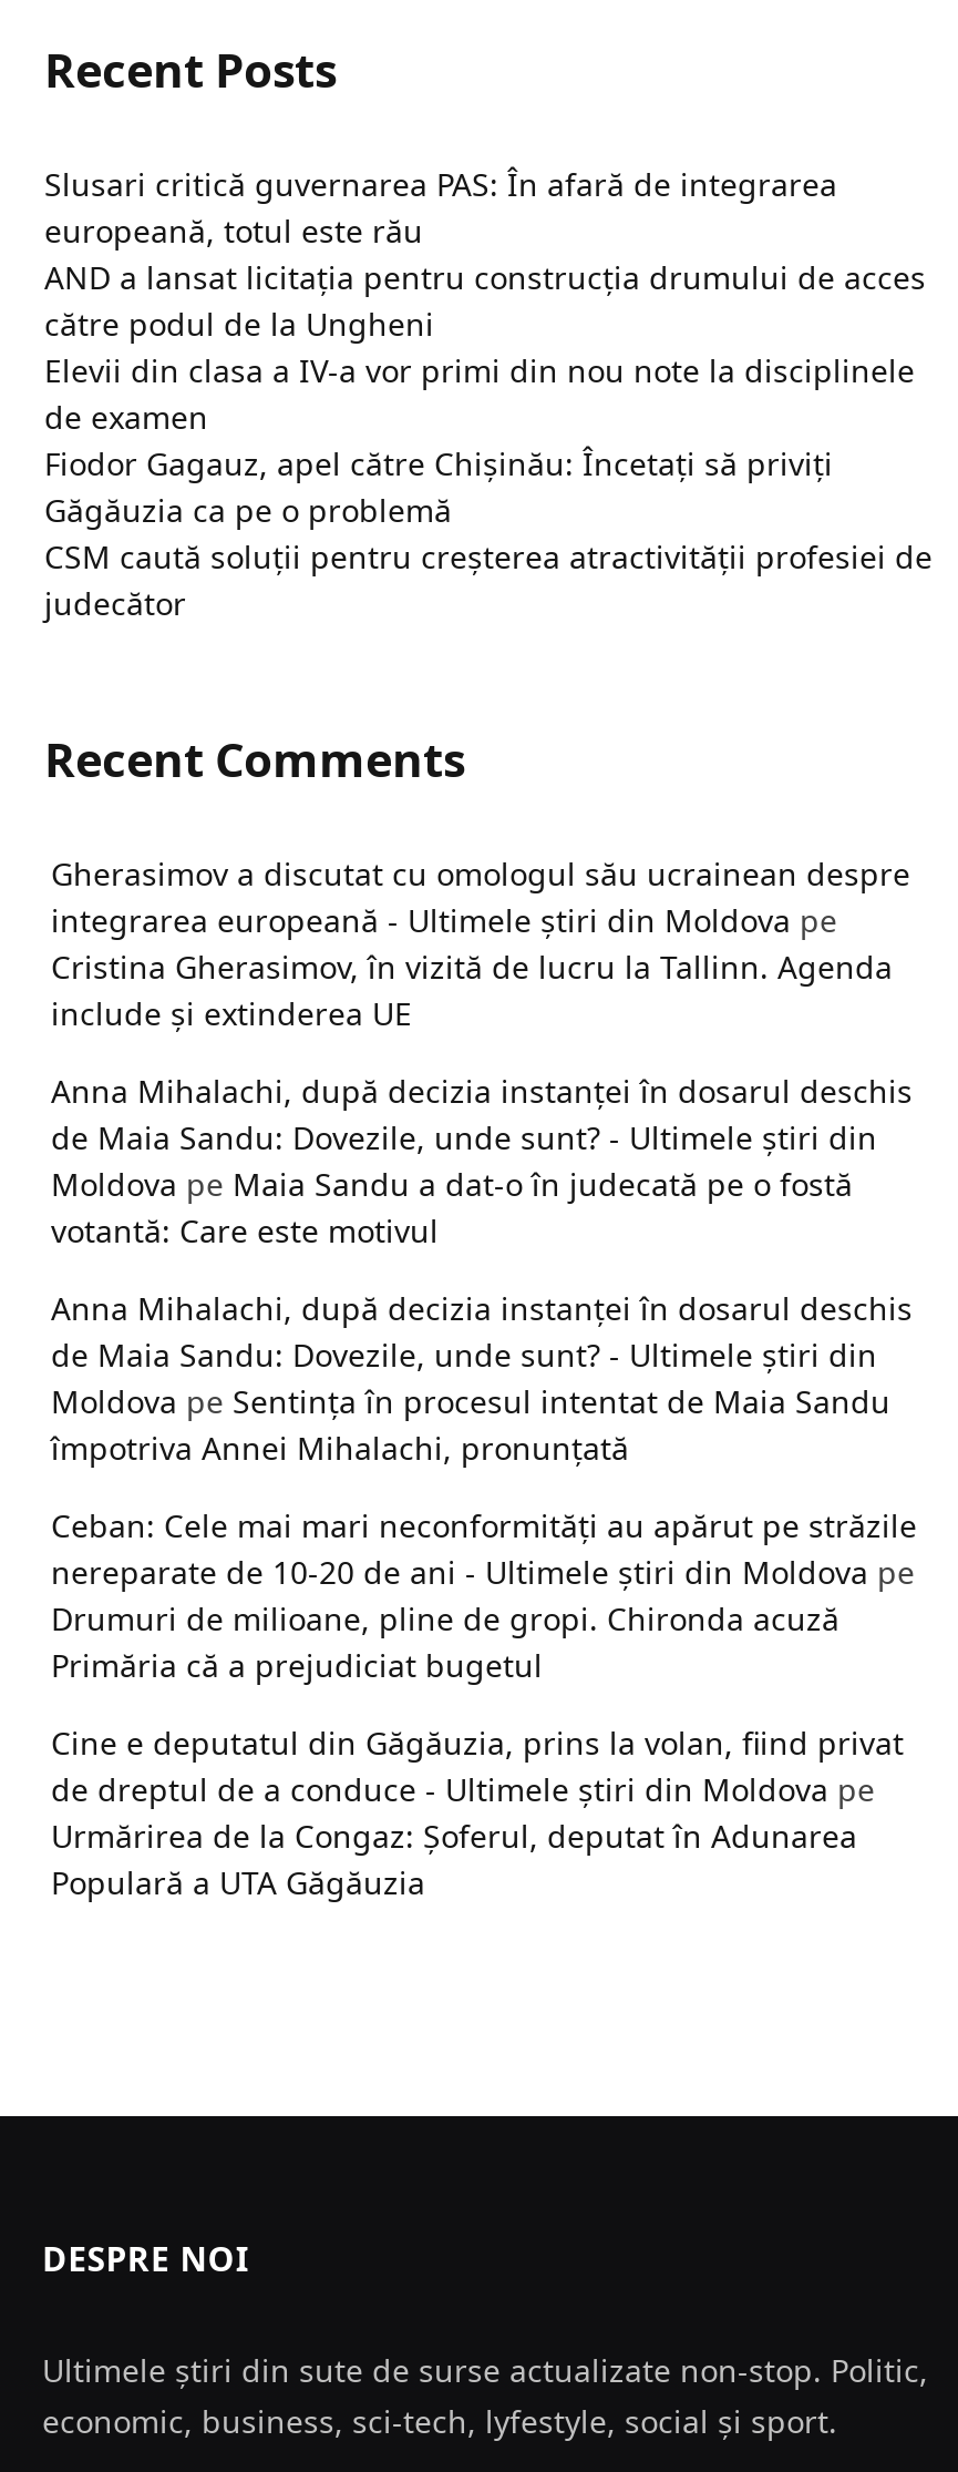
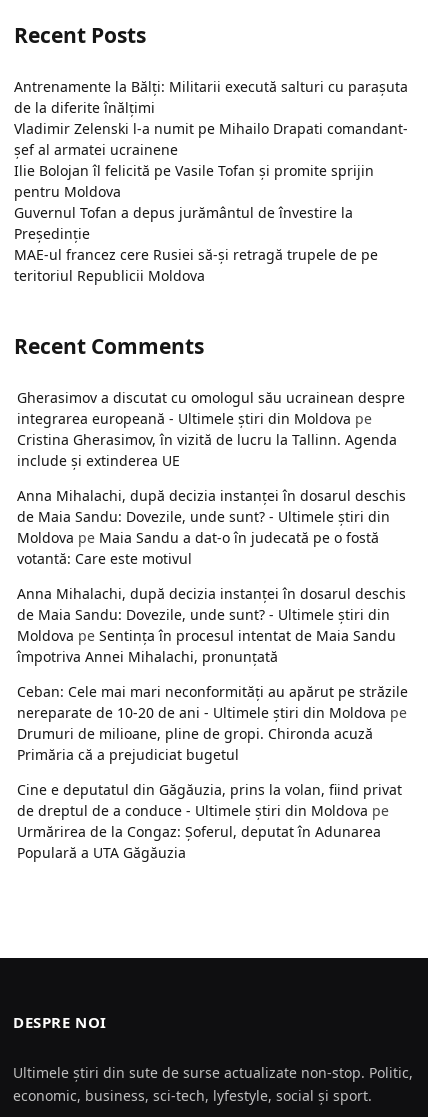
- Slusari critică guvernarea PAS: În afară de integrarea
- europeană, totul este rău
- AND a lansat licitația pentru construcția drumului de acces
- către podul de la Ungheni
- Elevii din clasa a IV-a vor primi din nou note la disciplinele
- de examen
- Fiodor Gagauz, apel către Chișinău: Încetați să priviți
- Găgăuzia ca pe o problemă
- CSM caută soluții pentru creșterea atractivității profesiei de
- judecător
+ Antrenamente la Bălți: Militarii execută salturi cu parașuta
+ de la diferite înălțimi
+ Vladimir Zelenski l-a numit pe Mihailo Drapati comandant-
+ șef al armatei ucrainene
+ Ilie Bolojan îl felicită pe Vasile Tofan și promite sprijin
+ pentru Moldova
+ Guvernul Tofan a depus jurământul de învestire la
+ Președinție
+ MAE-ul francez cere Rusiei să-și retragă trupele de pe
+ teritoriul Republicii Moldova
